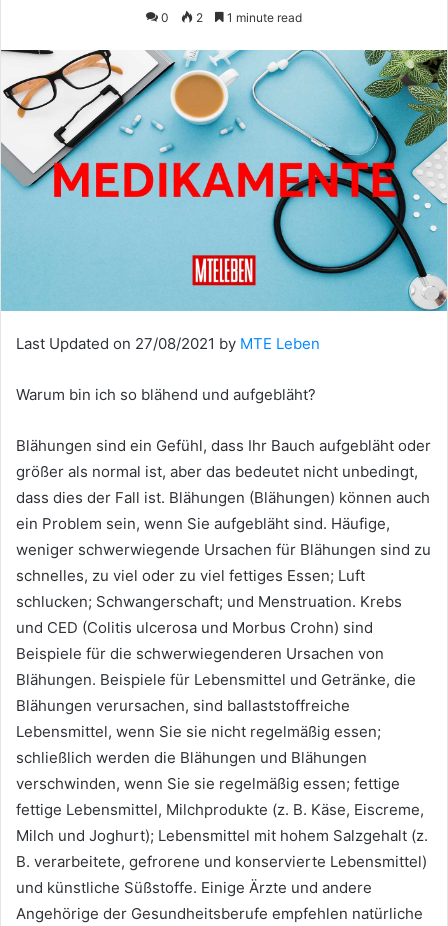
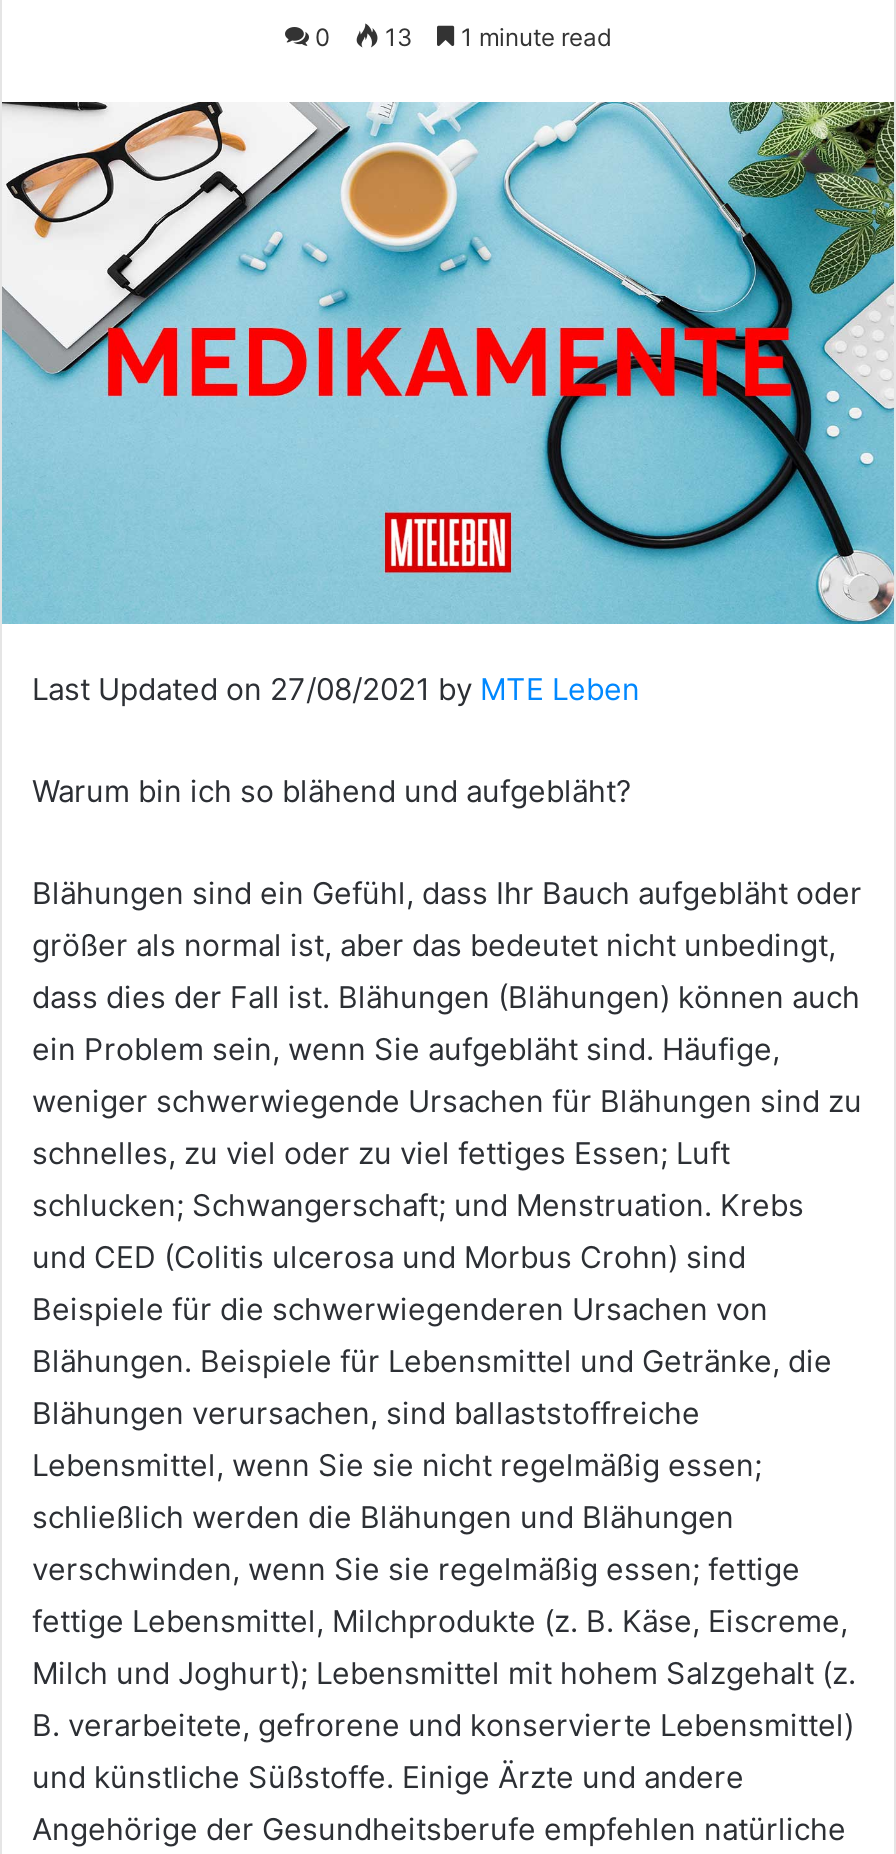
- 0 2 1 minute read
+ 0 13 1 minute read
